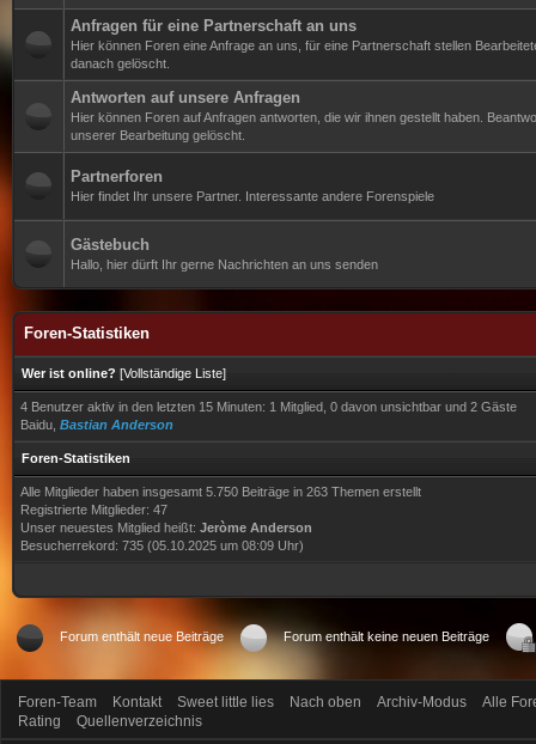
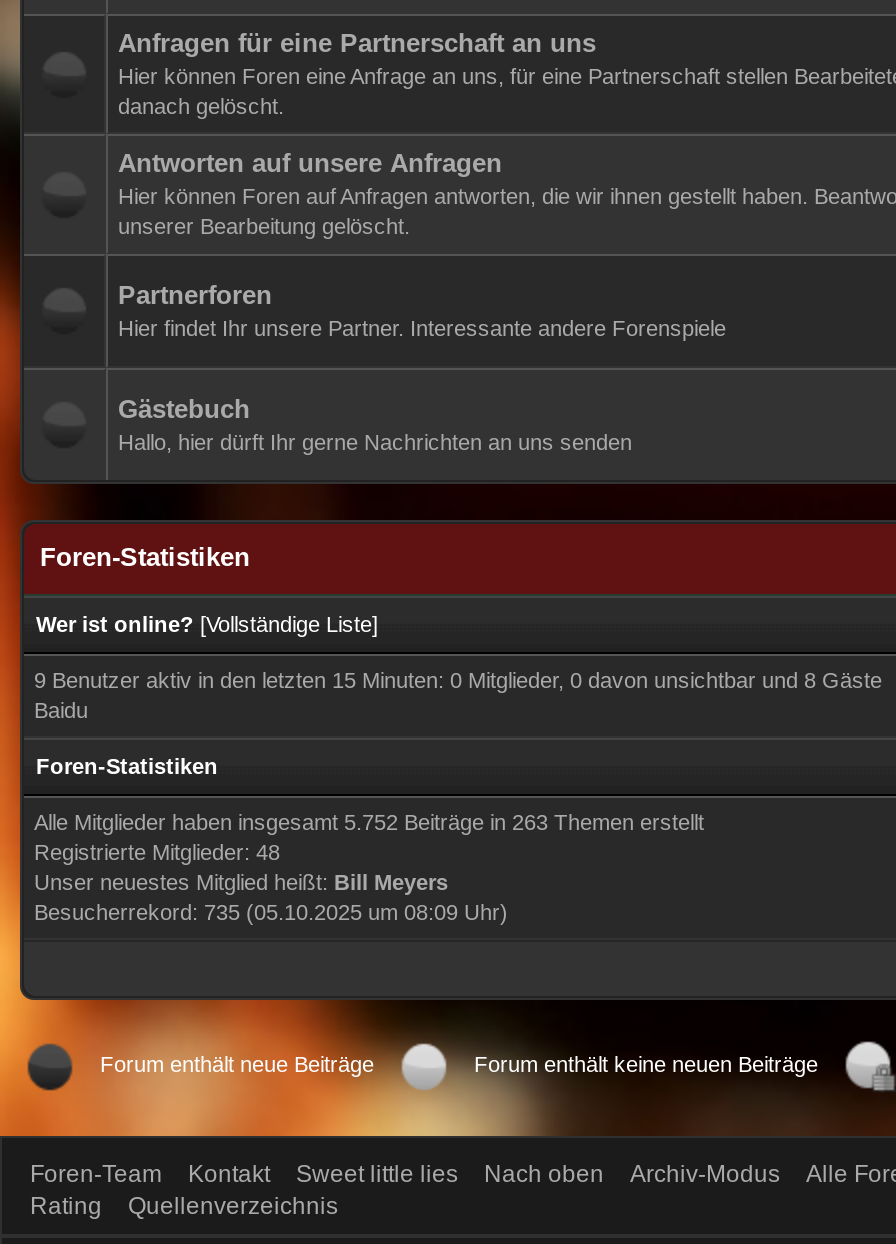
- 4 Benutzer aktiv in den letzten 15 Minuten: 1 Mitglied, 0 davon unsichtbar und 2 Gäste
- Baidu, Bastian Anderson
+ 9 Benutzer aktiv in den letzten 15 Minuten: 0 Mitglieder, 0 davon unsichtbar und 8 Gäste
+ Baidu

- Alle Mitglieder haben insgesamt 5.750 Beiträge in 263 Themen erstellt
+ Alle Mitglieder haben insgesamt 5.752 Beiträge in 263 Themen erstellt

- Registrierte Mitglieder: 47
+ Registrierte Mitglieder: 48

- Unser neuestes Mitglied heißt: Jeròme Anderson
+ Unser neuestes Mitglied heißt: Bill Meyers
